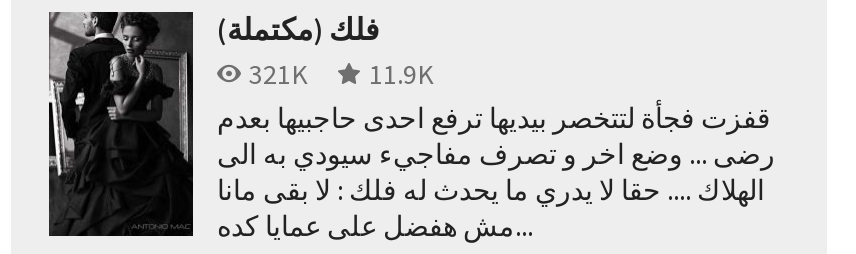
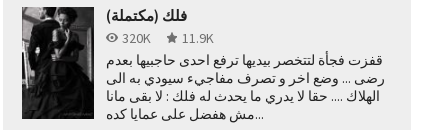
- 321K 11.9K
+ 320K 11.9K
